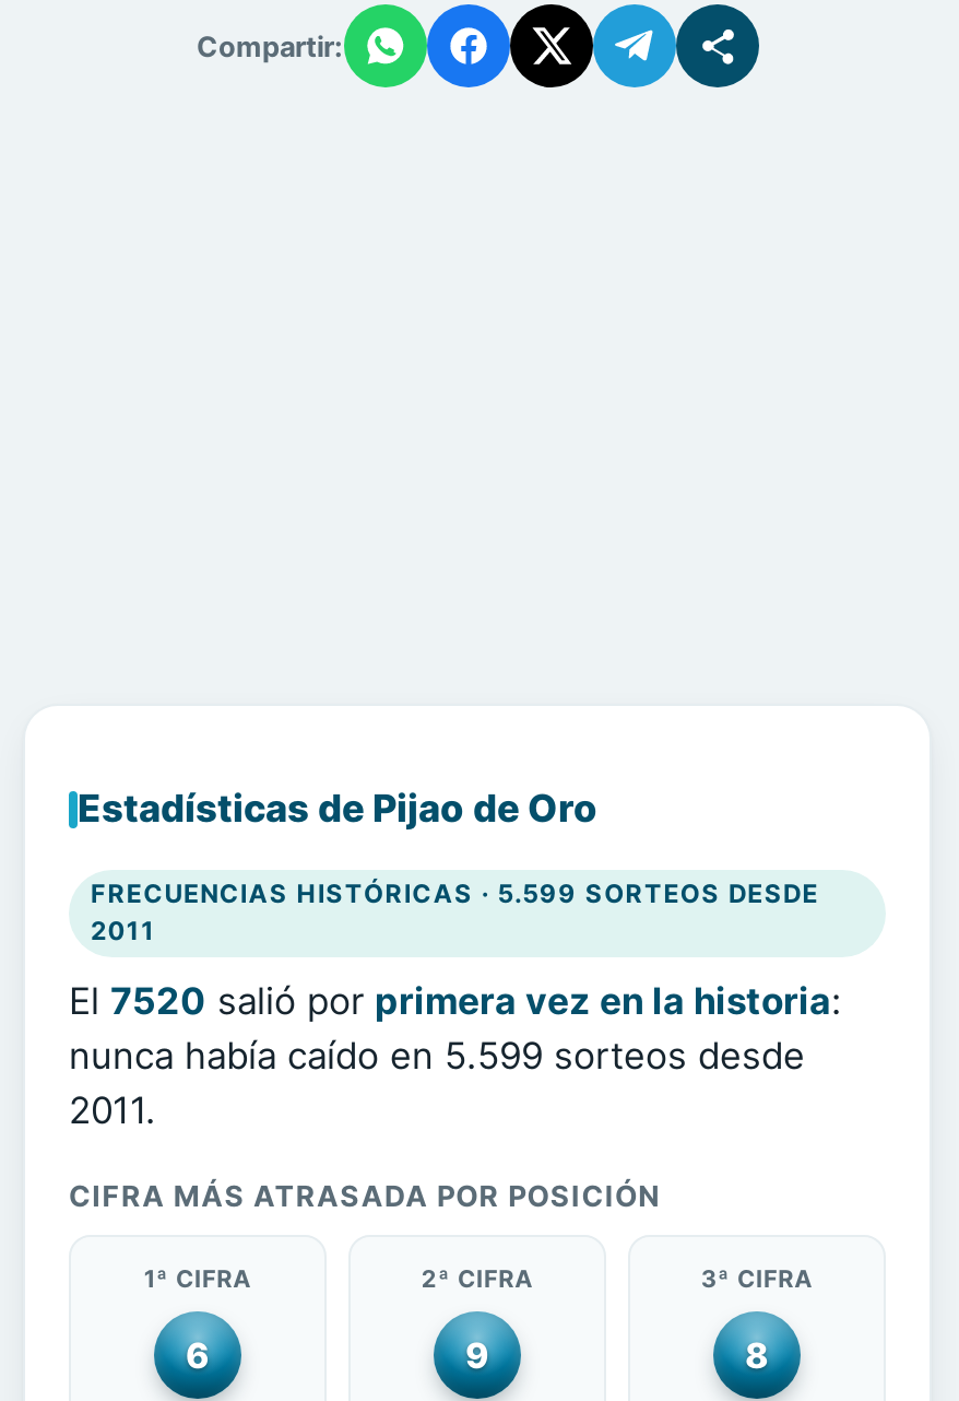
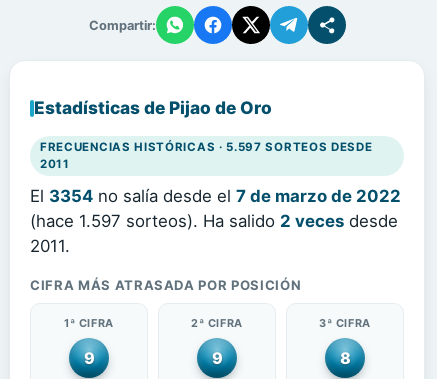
- FRECUENCIAS HISTÓRICAS · 5.599 SORTEOS DESDE
+ FRECUENCIAS HISTÓRICAS · 5.597 SORTEOS DESDE

- El 7520 salió por primera vez en la historia:
- nunca había caído en 5.599 sorteos desde
+ El 3354 no salía desde el 7 de marzo de 2022
+ (hace 1.597 sorteos). Ha salido 2 veces desde

- 6
+ 9
